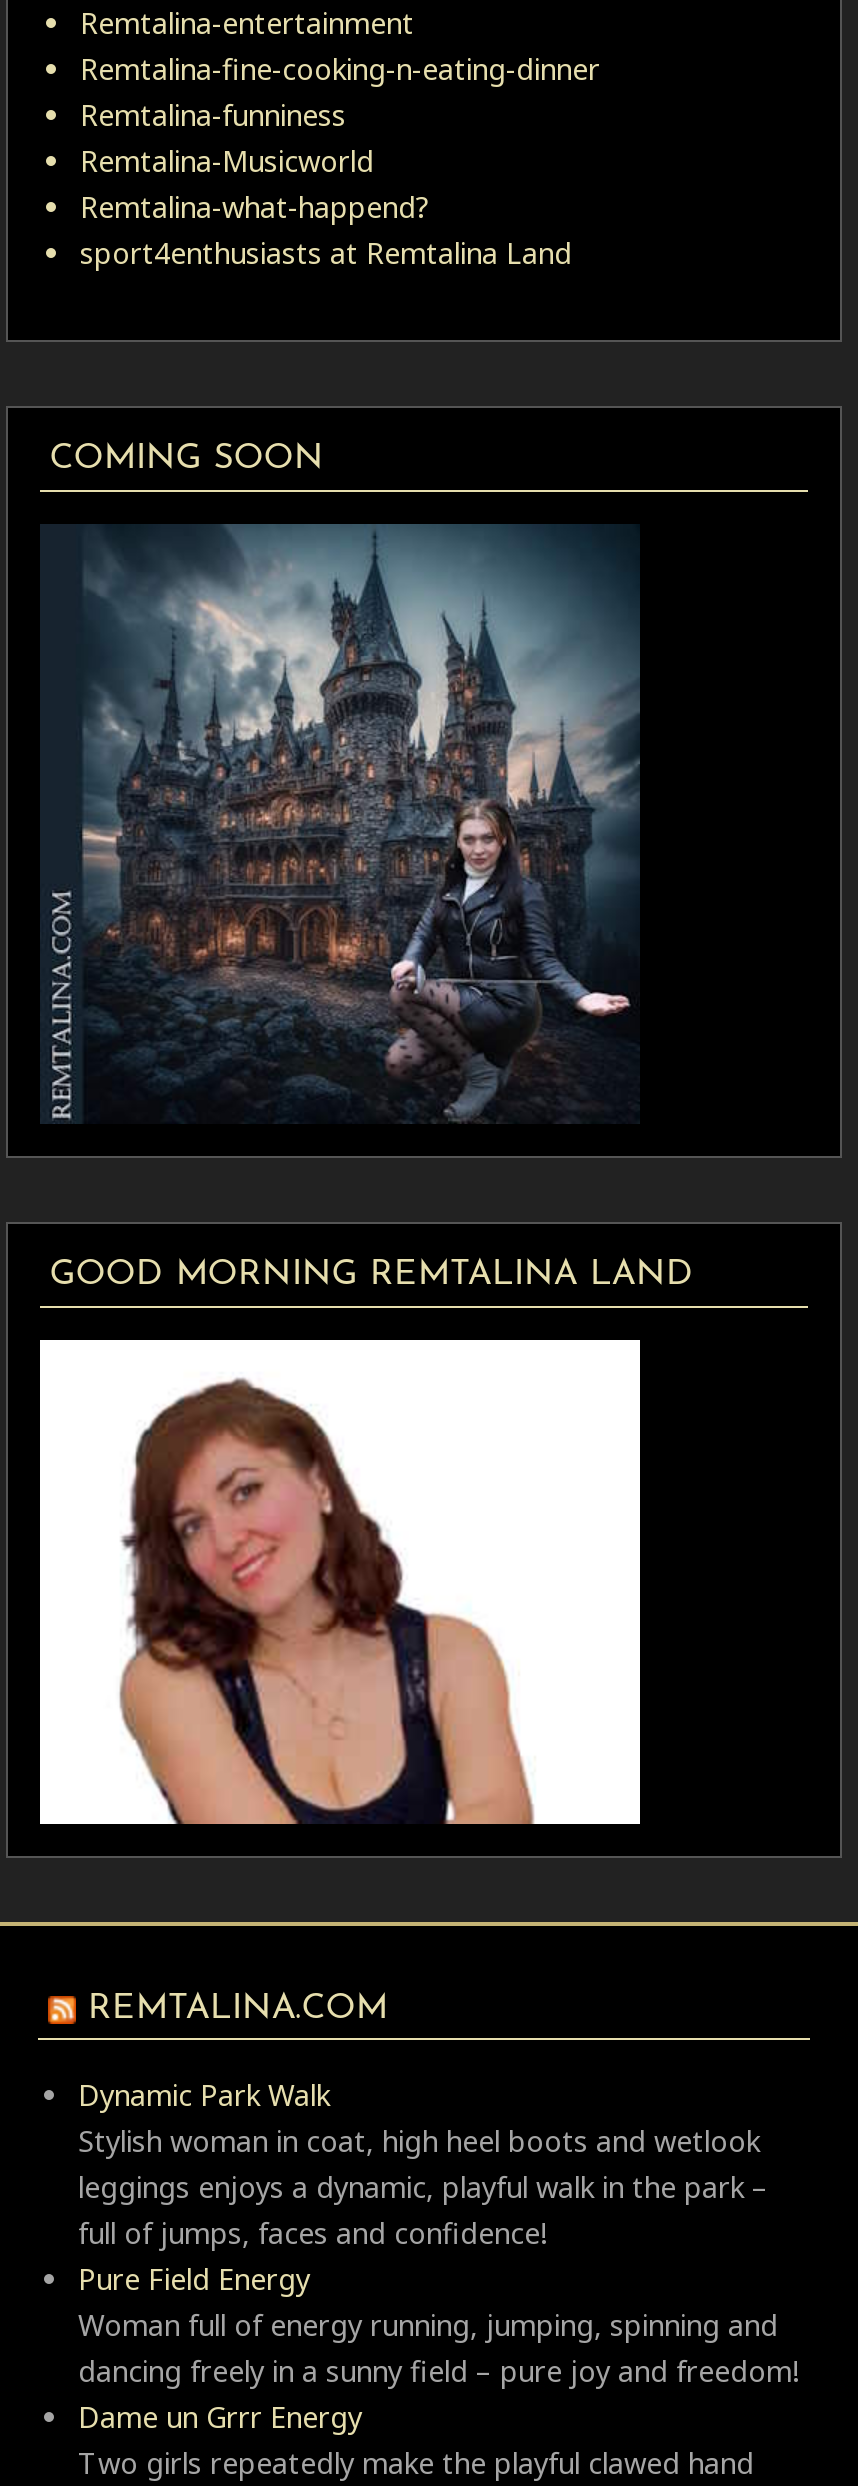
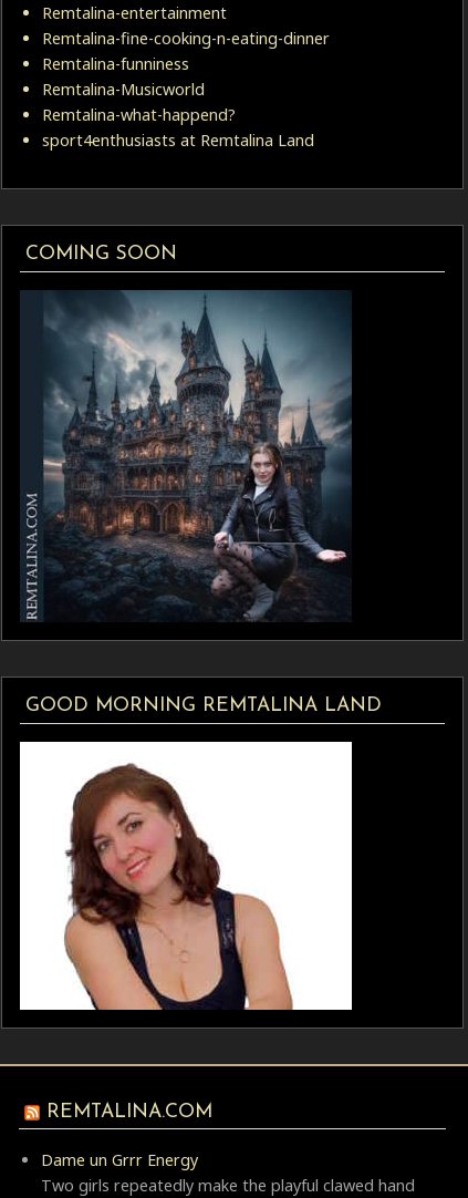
- Dynamic Park Walk
- Stylish woman in coat, high heel boots and wetlook
- leggings enjoys a dynamic, playful walk in the park –
- full of jumps, faces and confidence!
- Pure Field Energy
- Woman full of energy running, jumping, spinning and
- dancing freely in a sunny field – pure joy and freedom!
